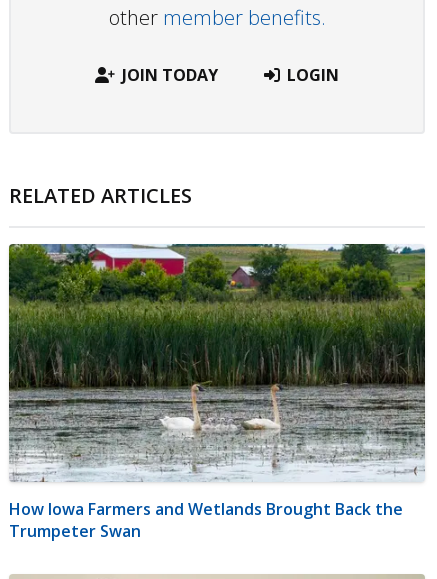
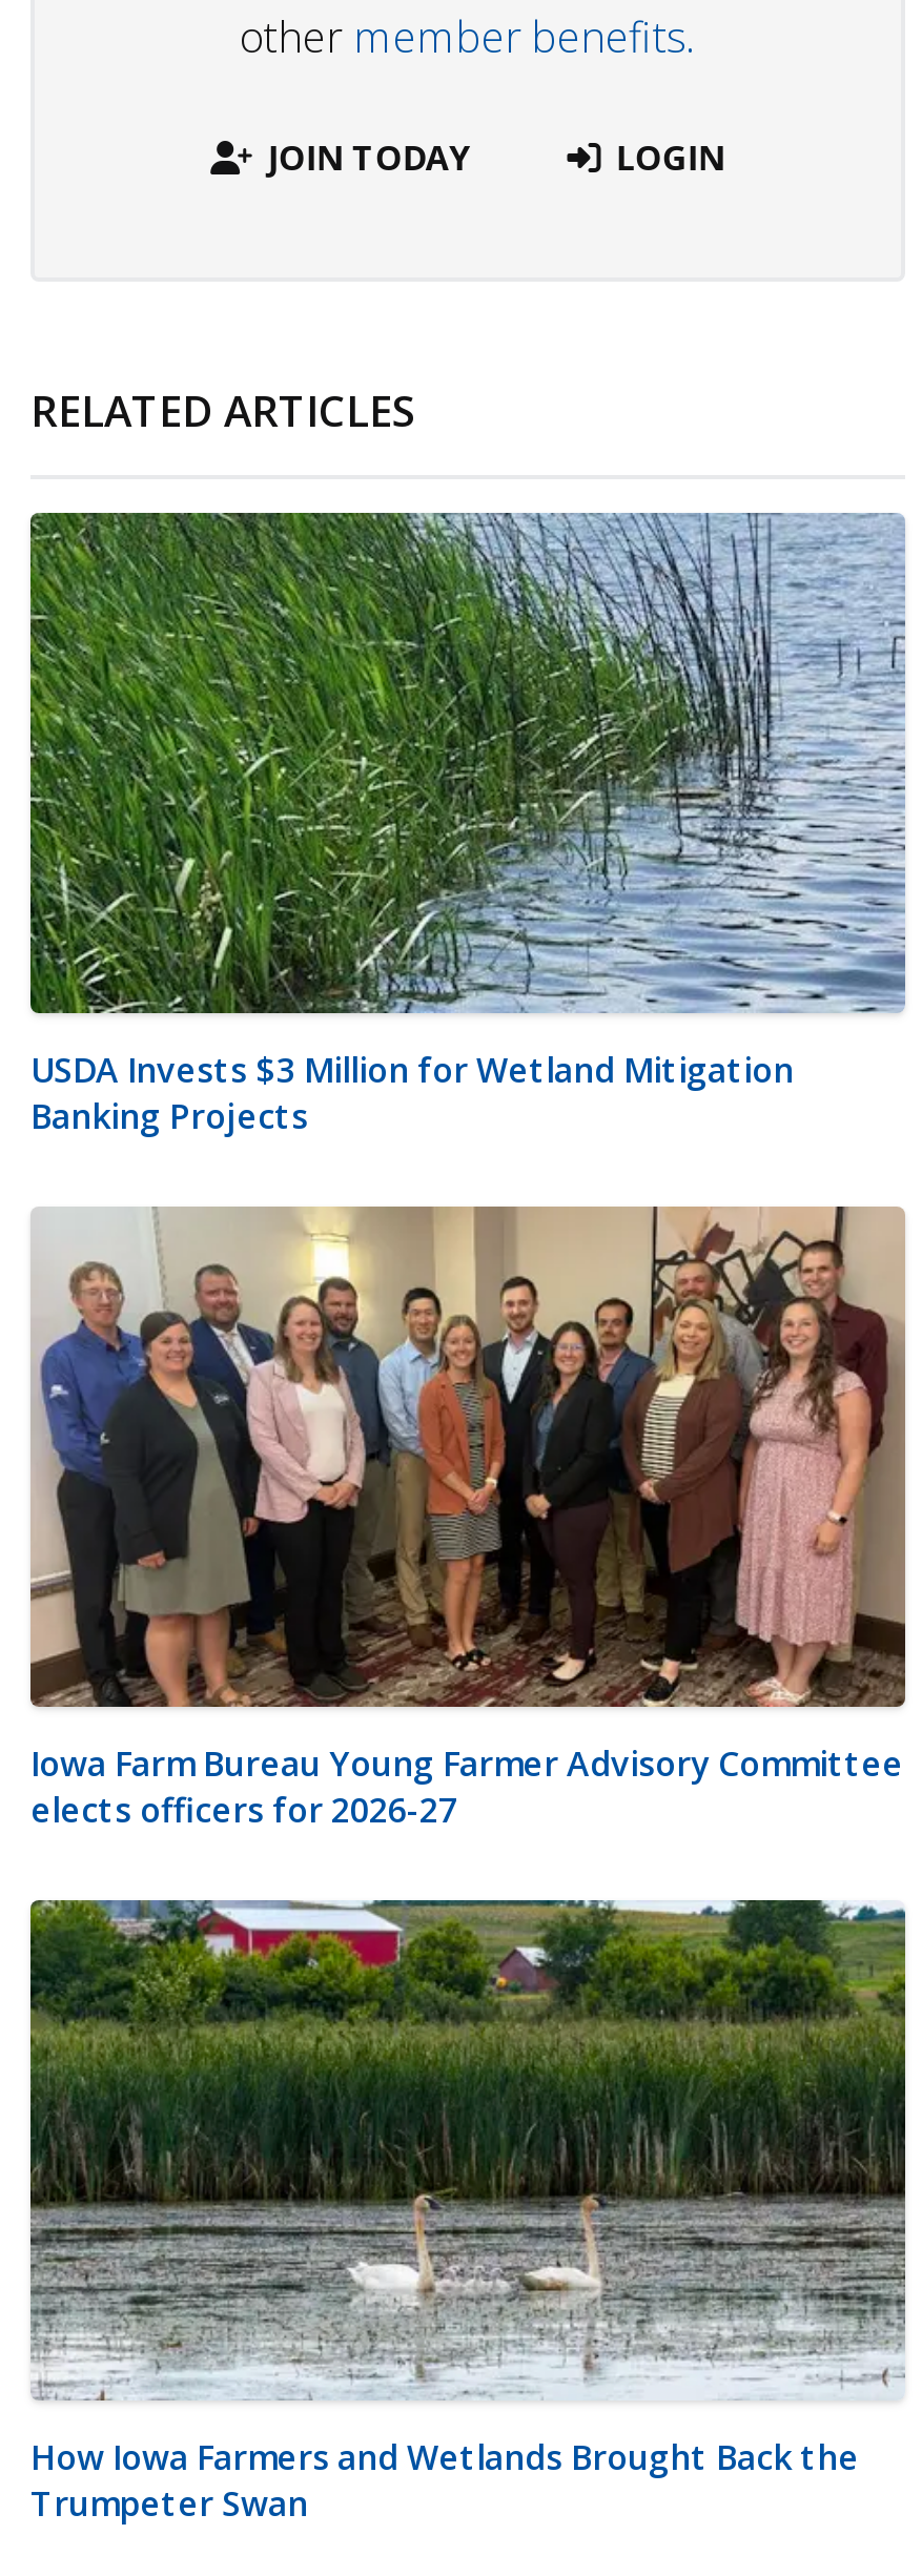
+ [image]
+ USDA Invests $3 Million for Wetland Mitigation
+ Banking Projects

+ [image]
+ Iowa Farm Bureau Young Farmer Advisory Committee
+ elects officers for 2026-27
